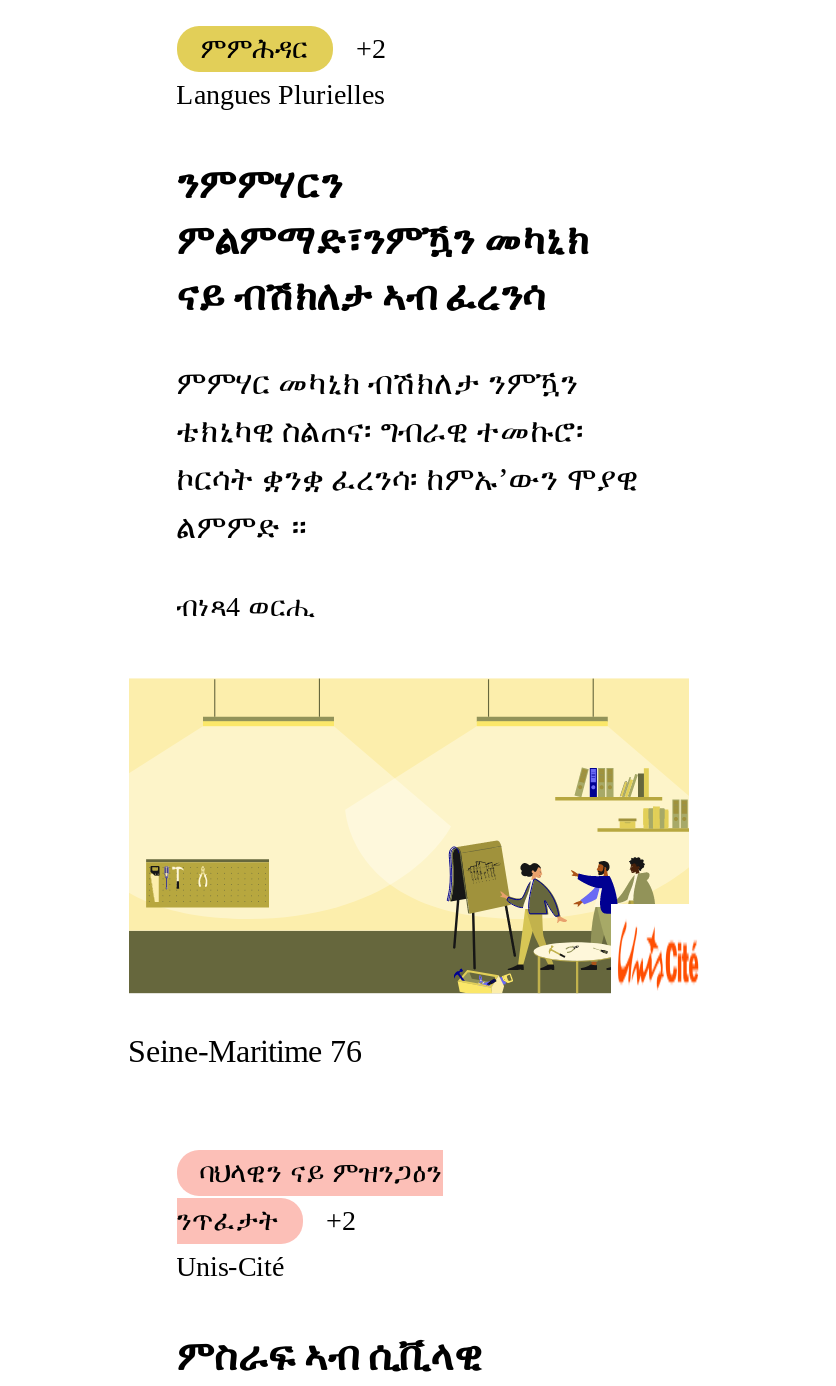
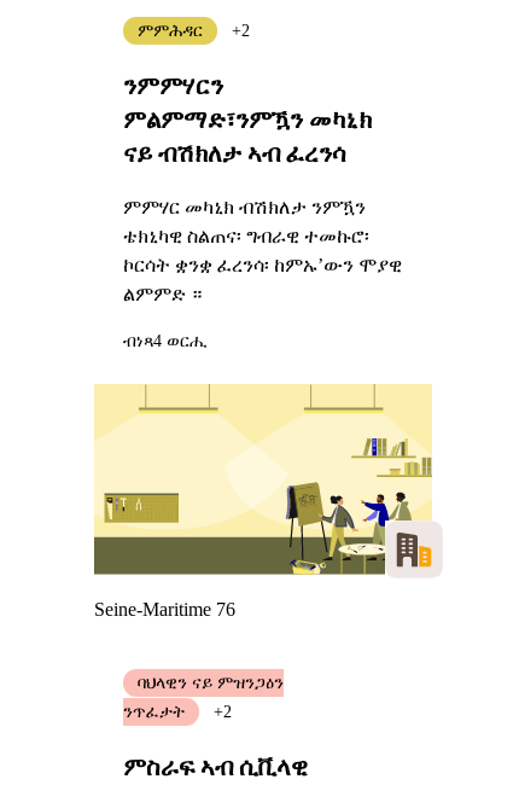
- Langues Plurielles

- [image]
+ [image]

- Unis-Cité
